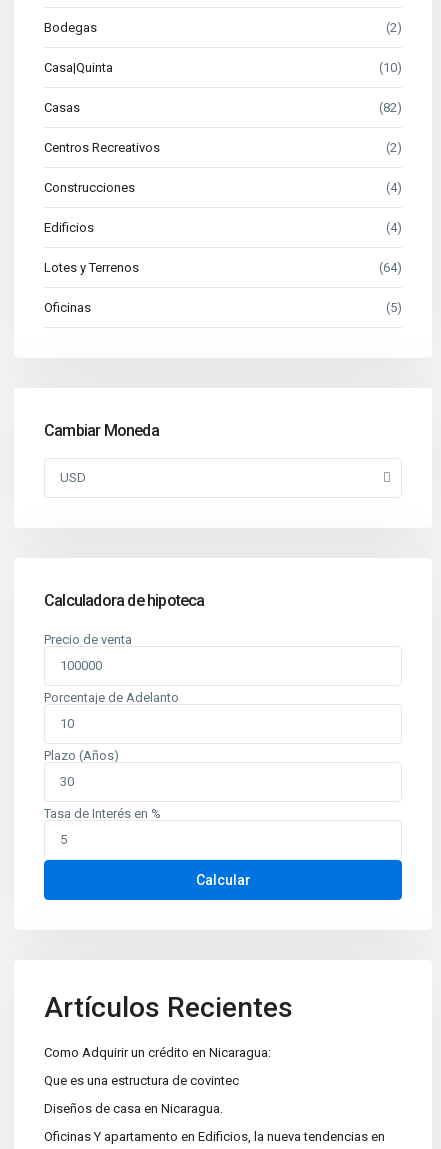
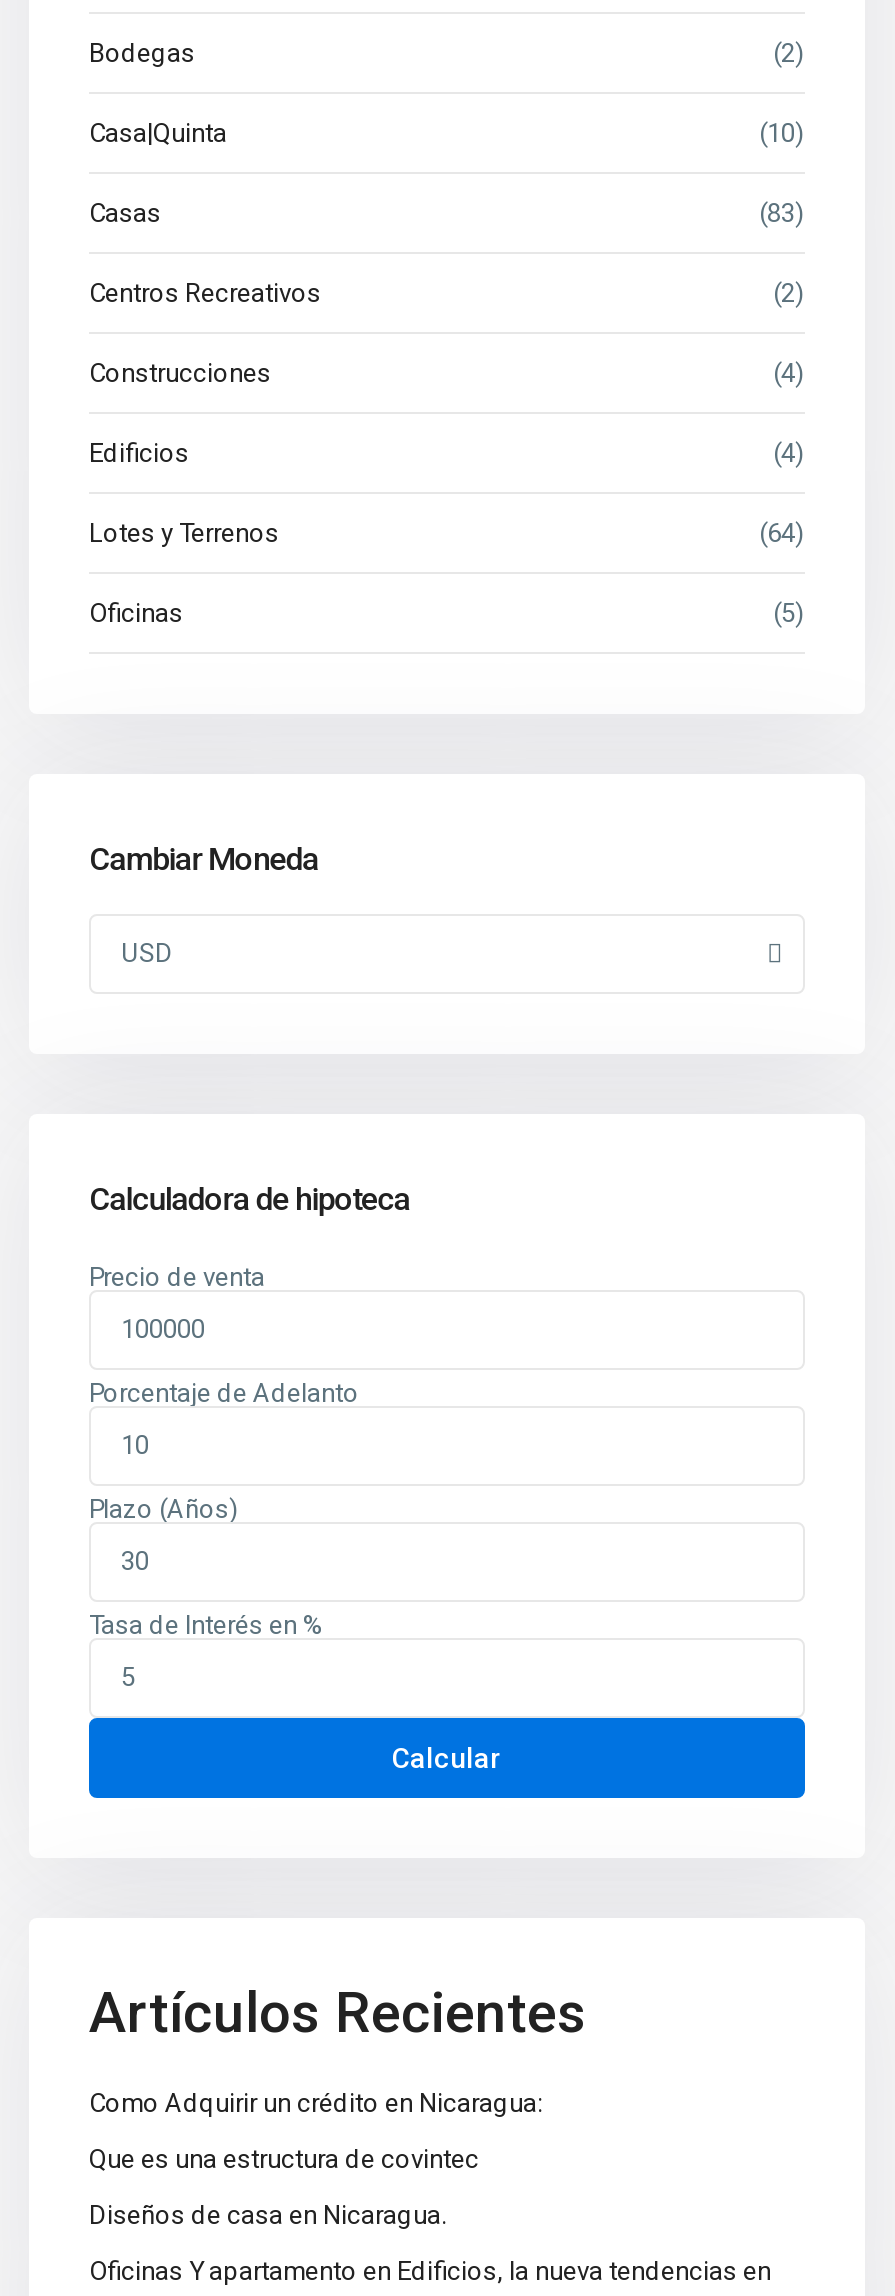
- (82)
+ (83)
